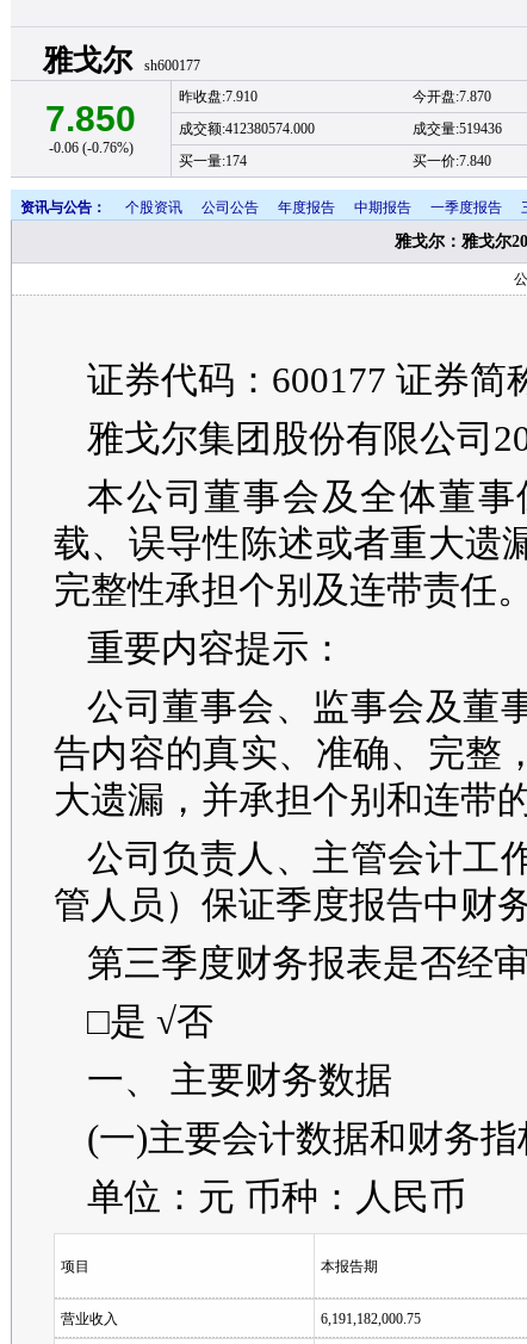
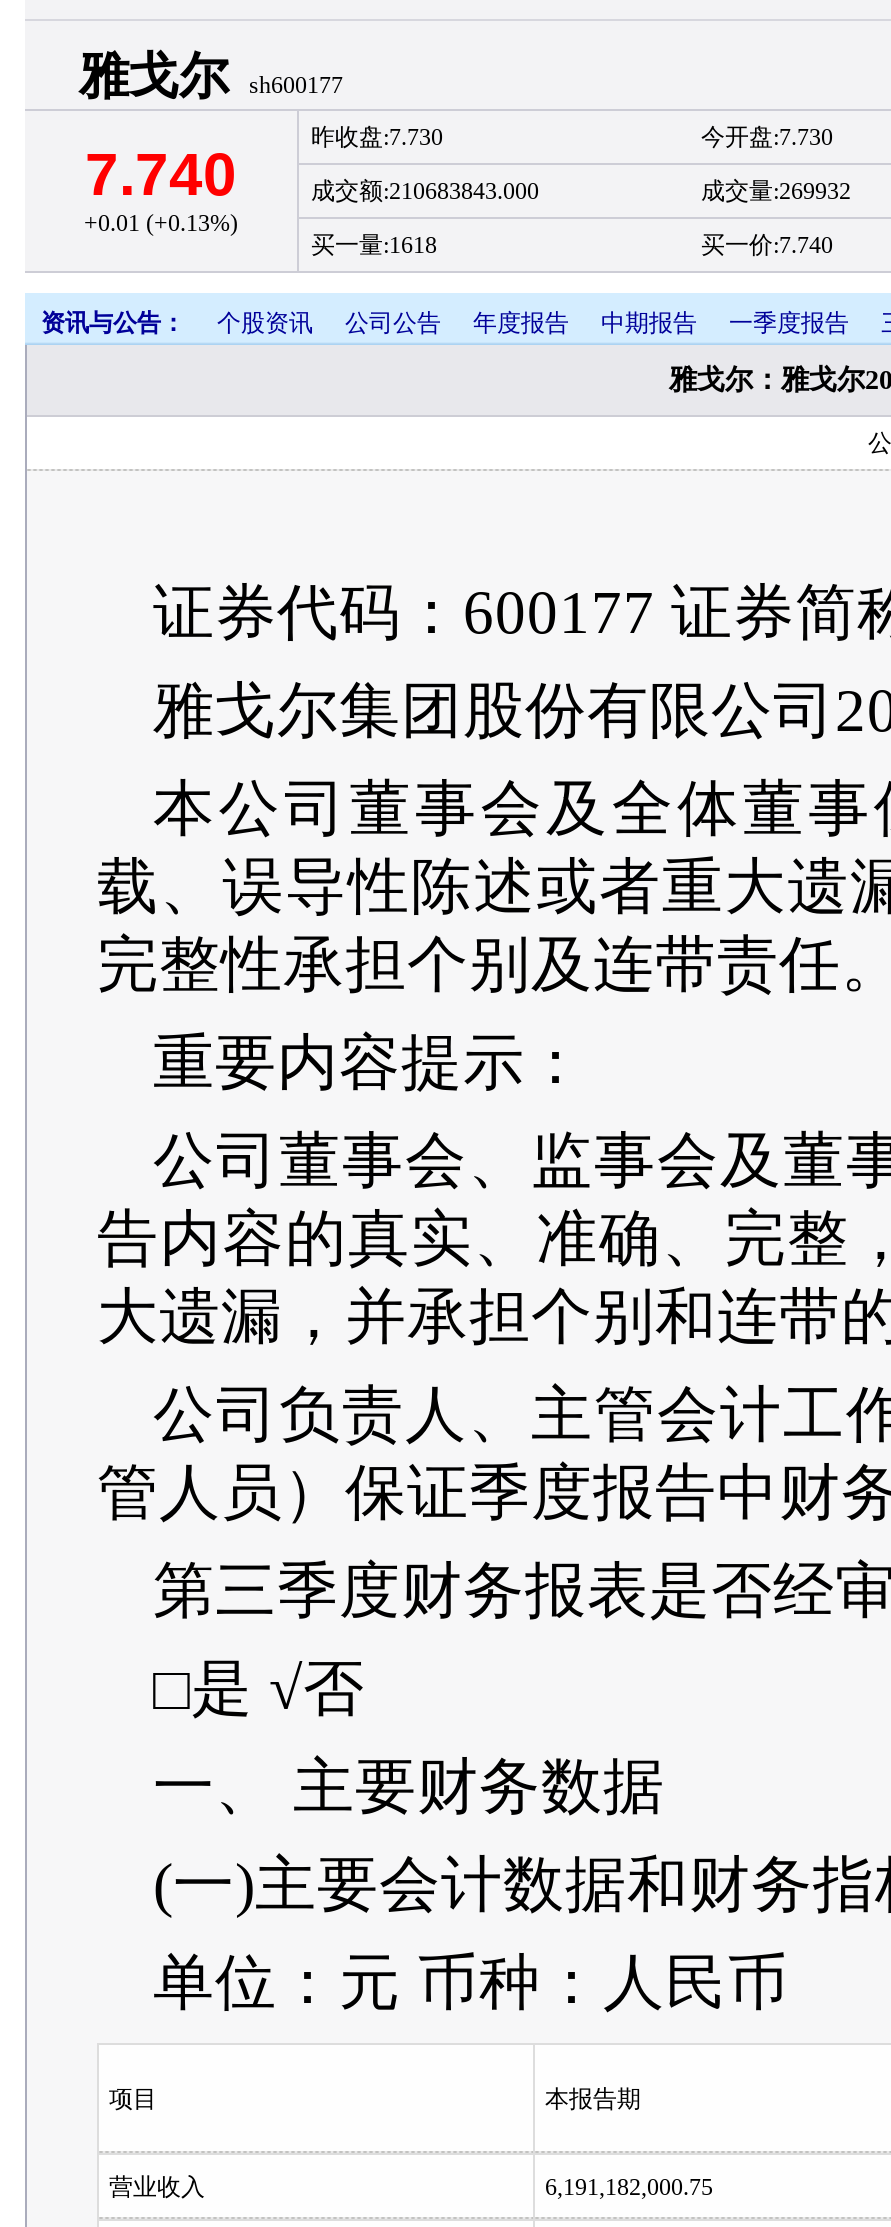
- 昨收盘:7.910
+ 昨收盘:7.730

- 今开盘:7.870
+ 今开盘:7.730

- 7.850
+ 7.740

- 成交额:412380574.000
+ 成交额:210683843.000

- 成交量:519436
+ 成交量:269932

- -0.06 (-0.76%)
+ +0.01 (+0.13%)

- 买一量:174
+ 买一量:1618

- 买一价:7.840
+ 买一价:7.740
